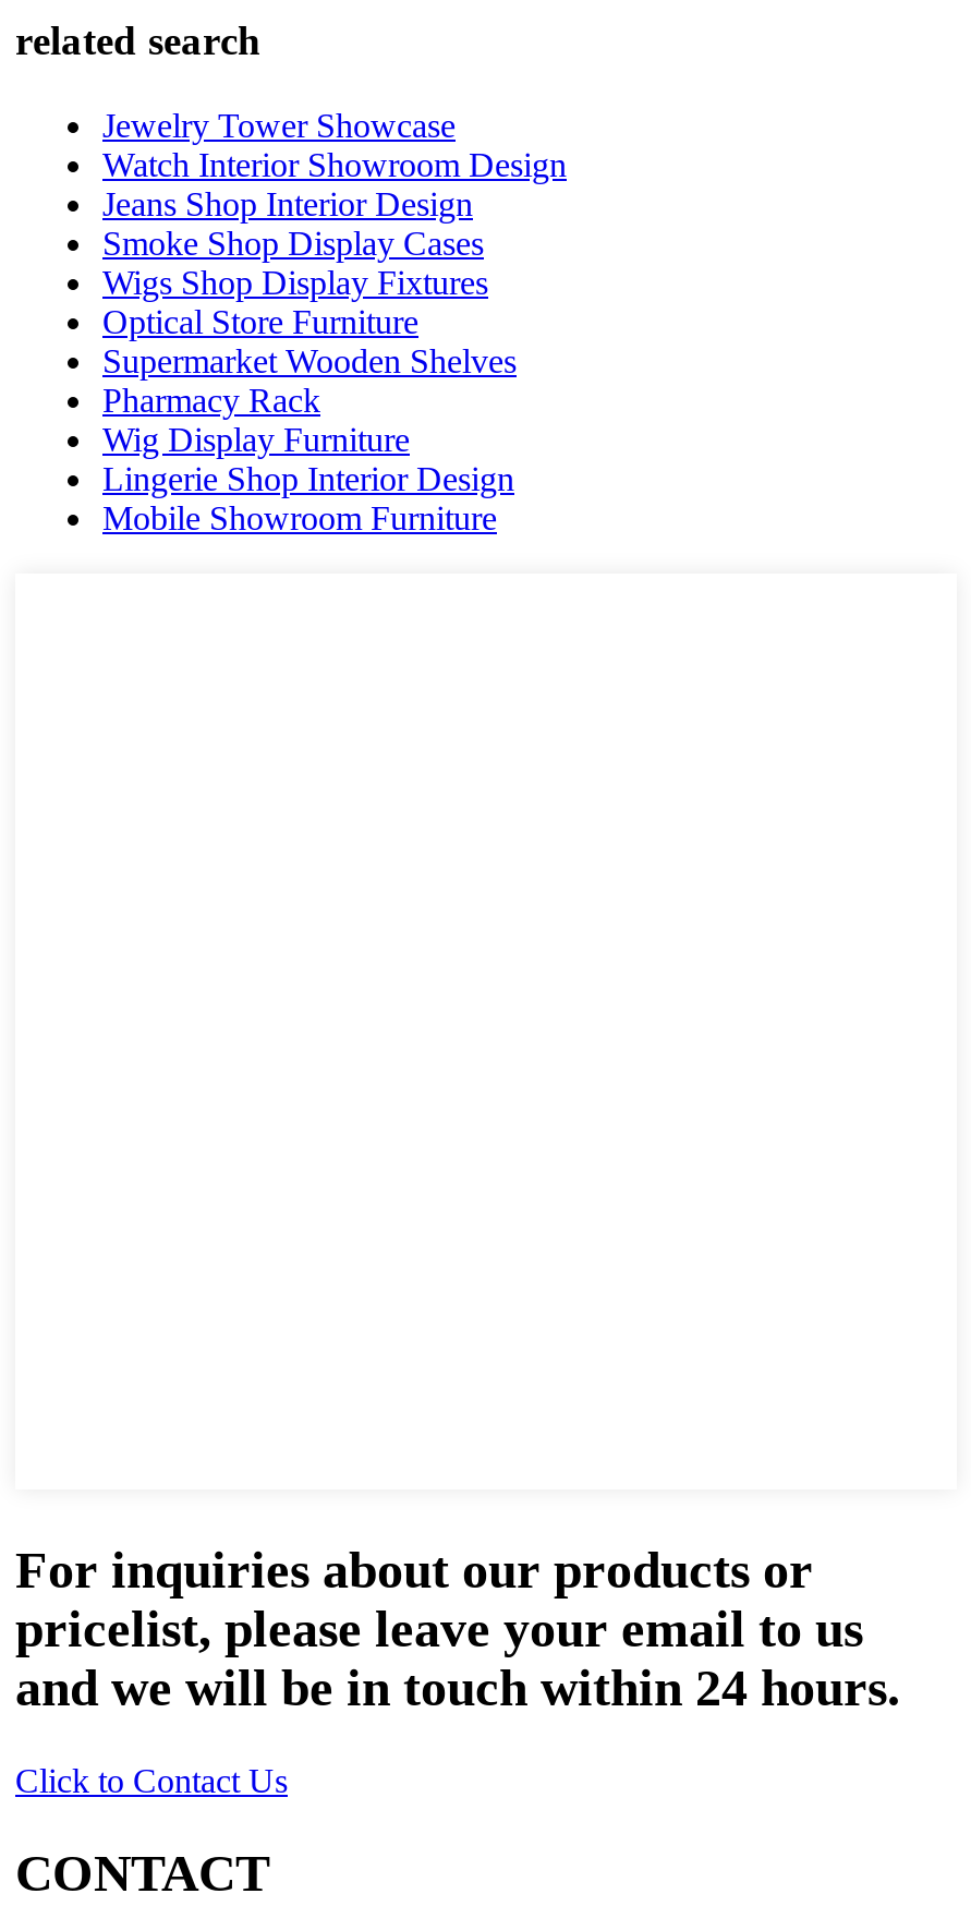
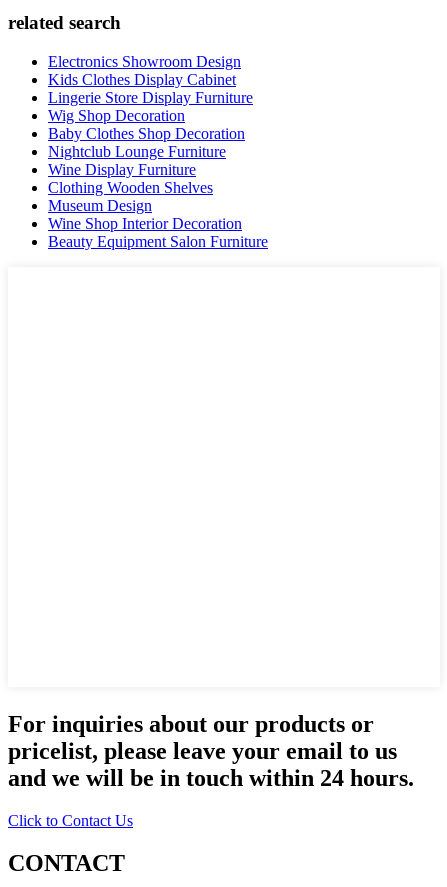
- Jewelry Tower Showcase
- Watch Interior Showroom Design
- Jeans Shop Interior Design
- Smoke Shop Display Cases
- Wigs Shop Display Fixtures
- Optical Store Furniture
- Supermarket Wooden Shelves
- Pharmacy Rack
- Wig Display Furniture
- Lingerie Shop Interior Design
- Mobile Showroom Furniture
+ Electronics Showroom Design
+ Kids Clothes Display Cabinet
+ Lingerie Store Display Furniture
+ Wig Shop Decoration
+ Baby Clothes Shop Decoration
+ Nightclub Lounge Furniture
+ Wine Display Furniture
+ Clothing Wooden Shelves
+ Museum Design
+ Wine Shop Interior Decoration
+ Beauty Equipment Salon Furniture
